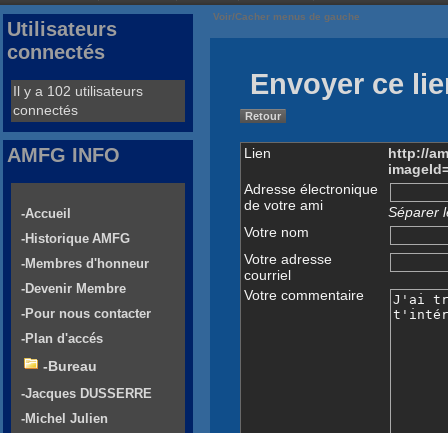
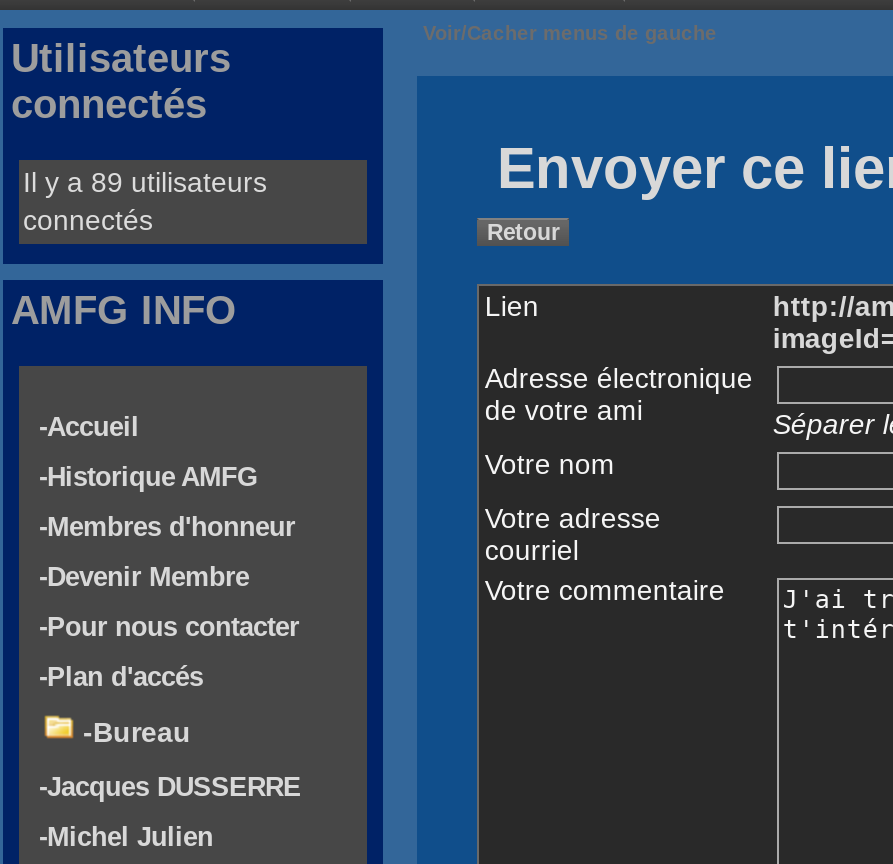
- Il y a 102 utilisateurs
+ Il y a 89 utilisateurs
